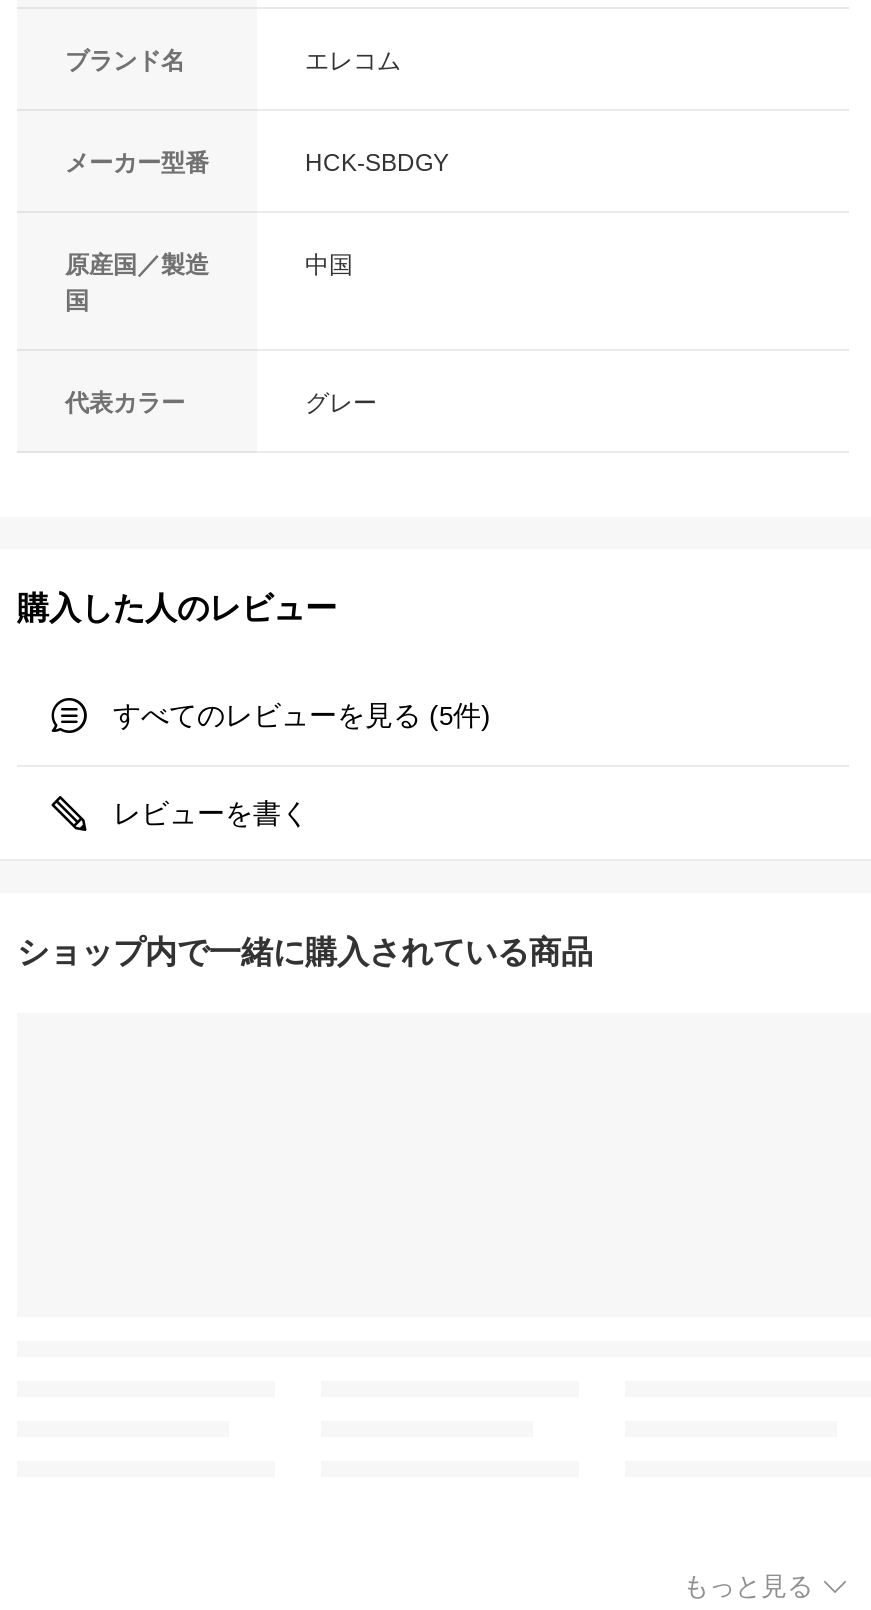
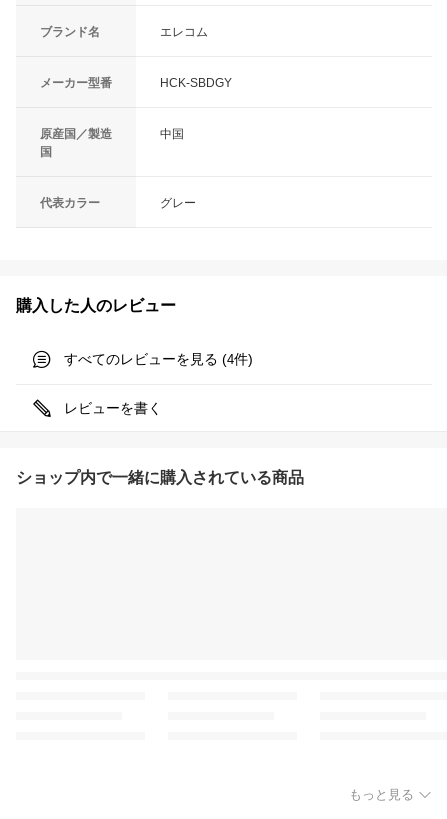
- すべてのレビューを見る (5件)
+ すべてのレビューを見る (4件)
